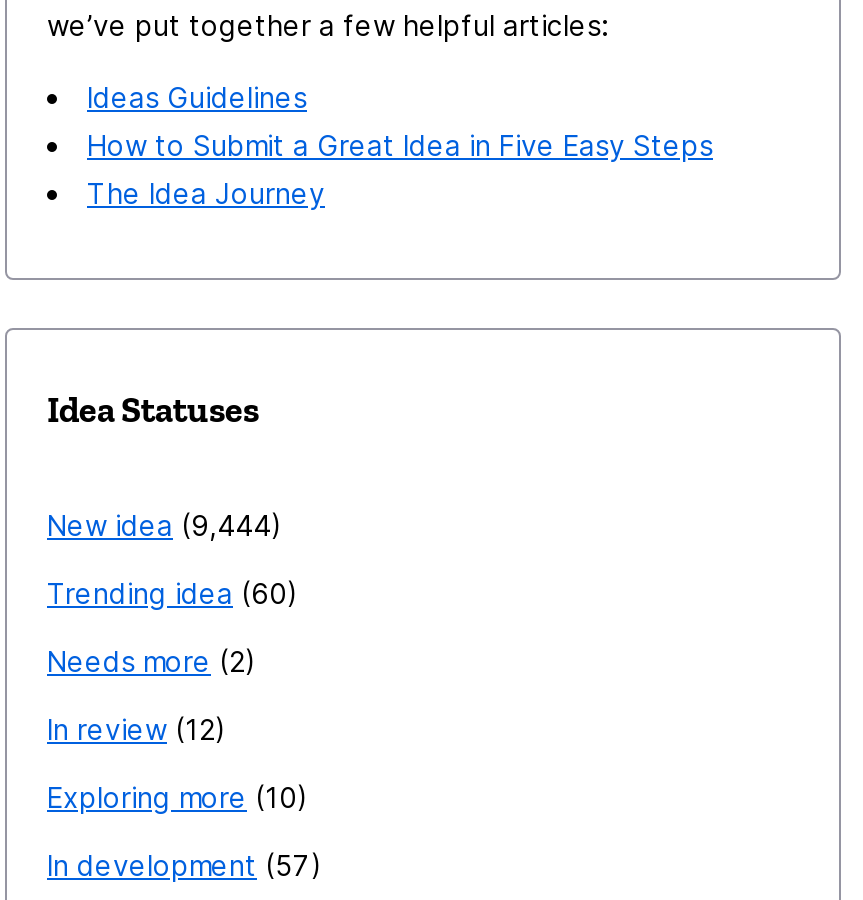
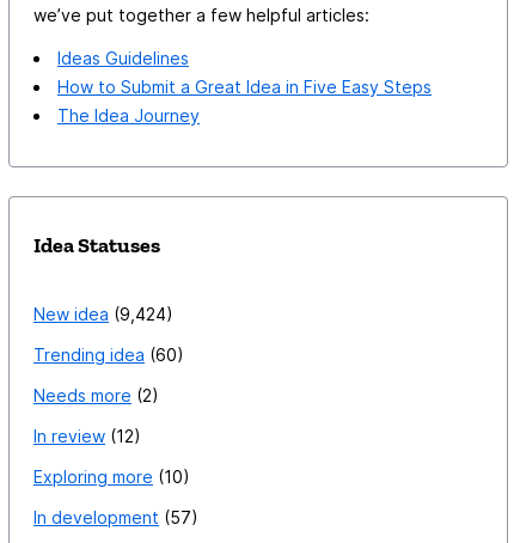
- New idea 9,444
+ New idea 9,424
